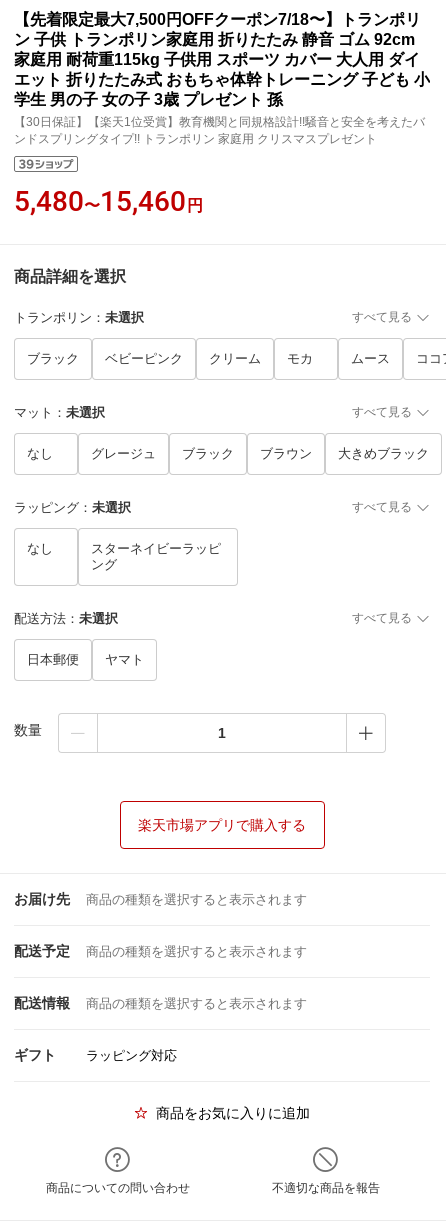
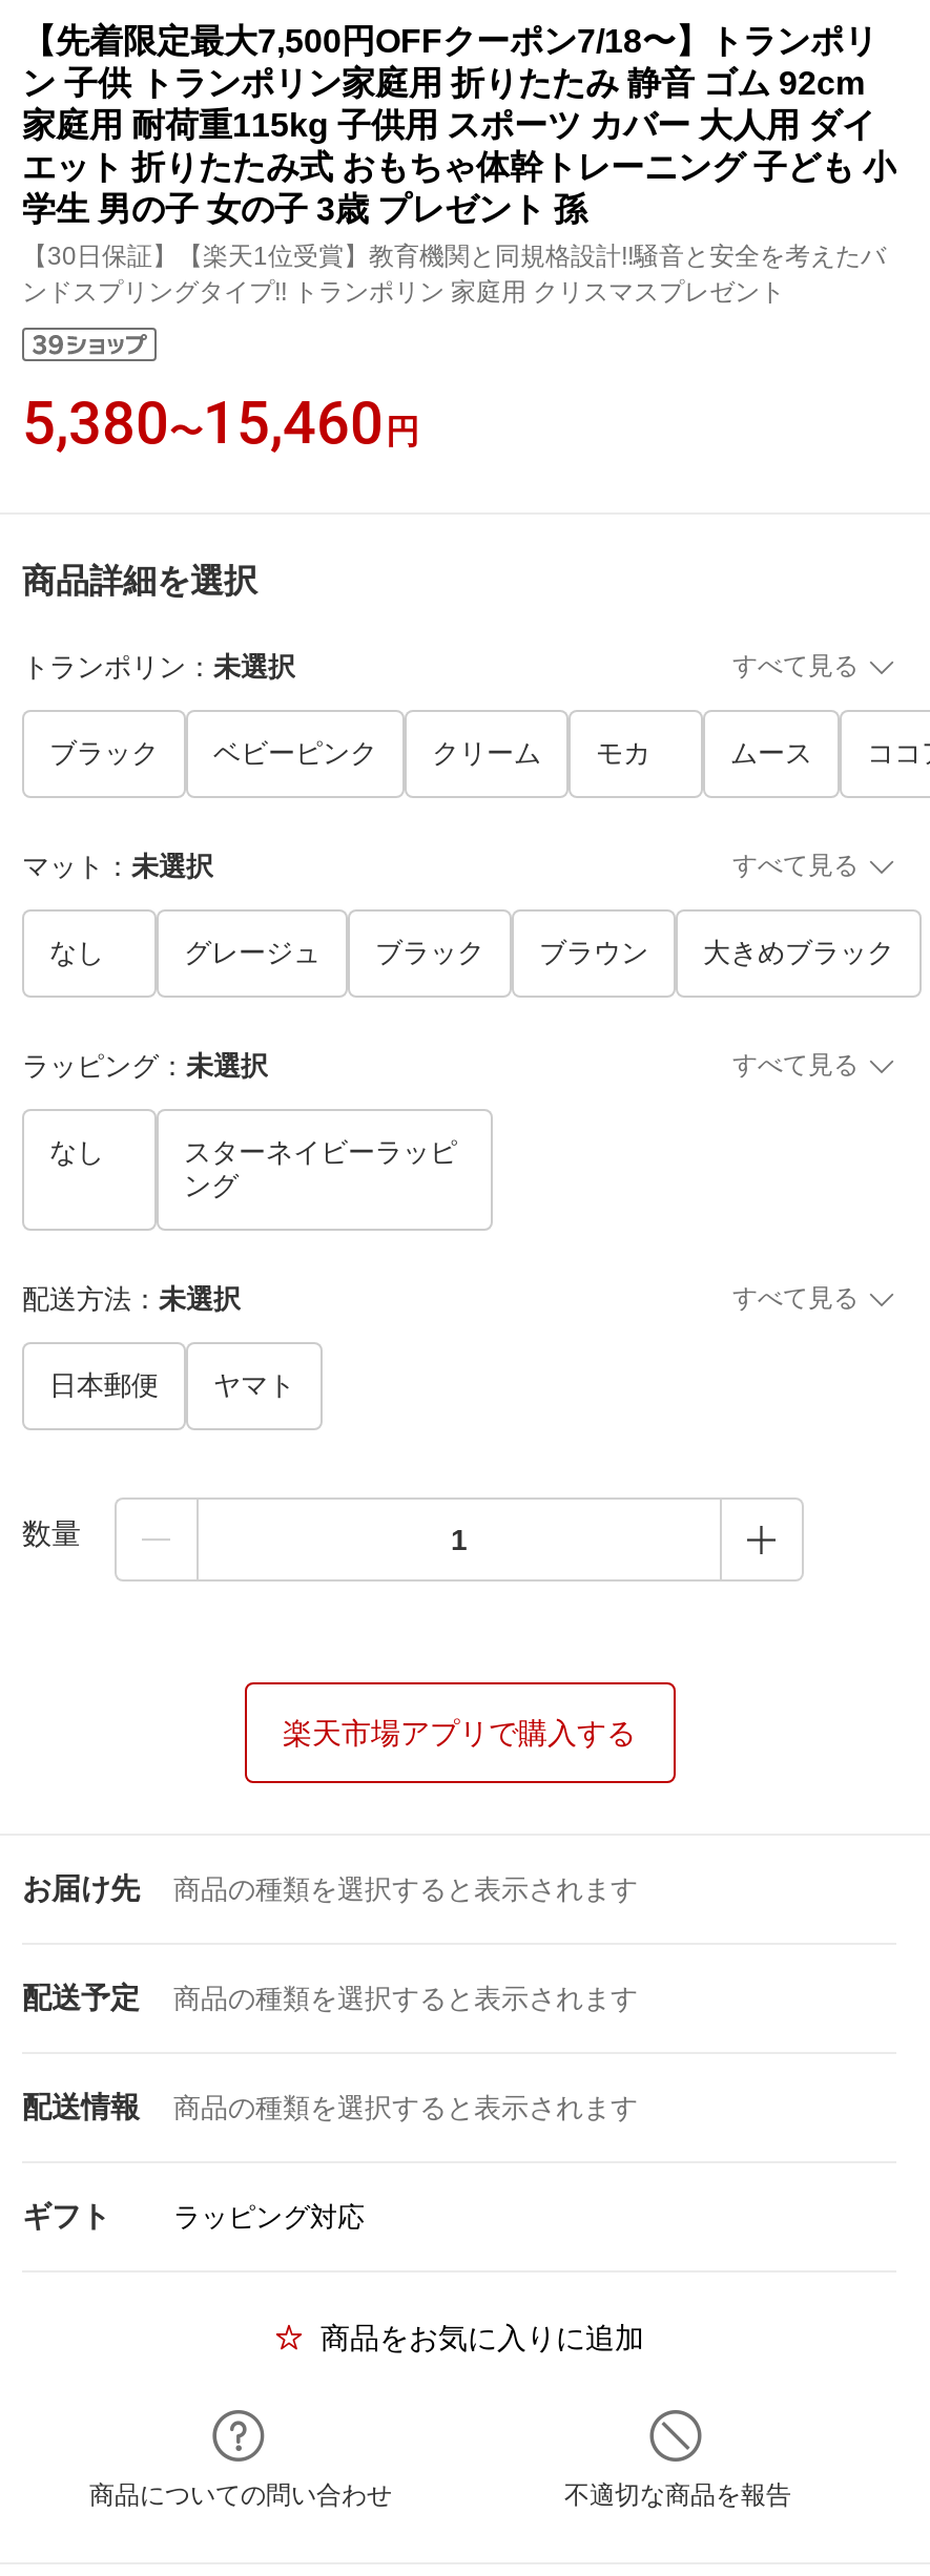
- 5,480〜15,460円
+ 5,380〜15,460円
